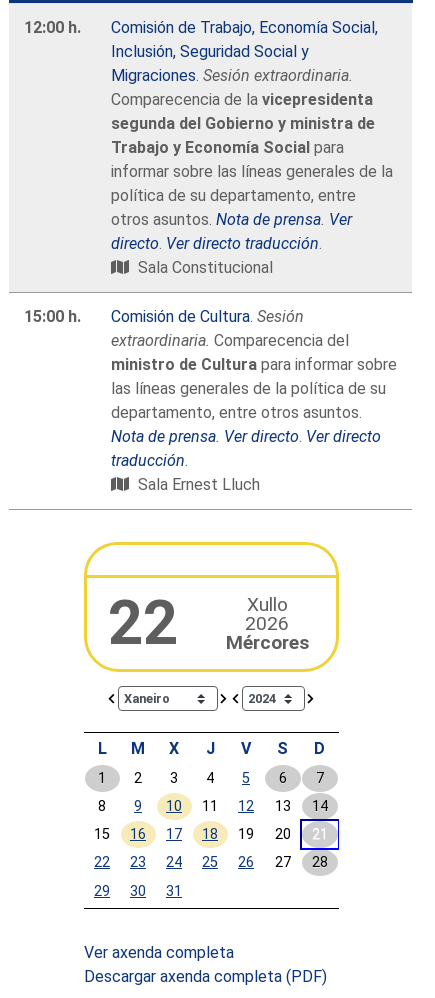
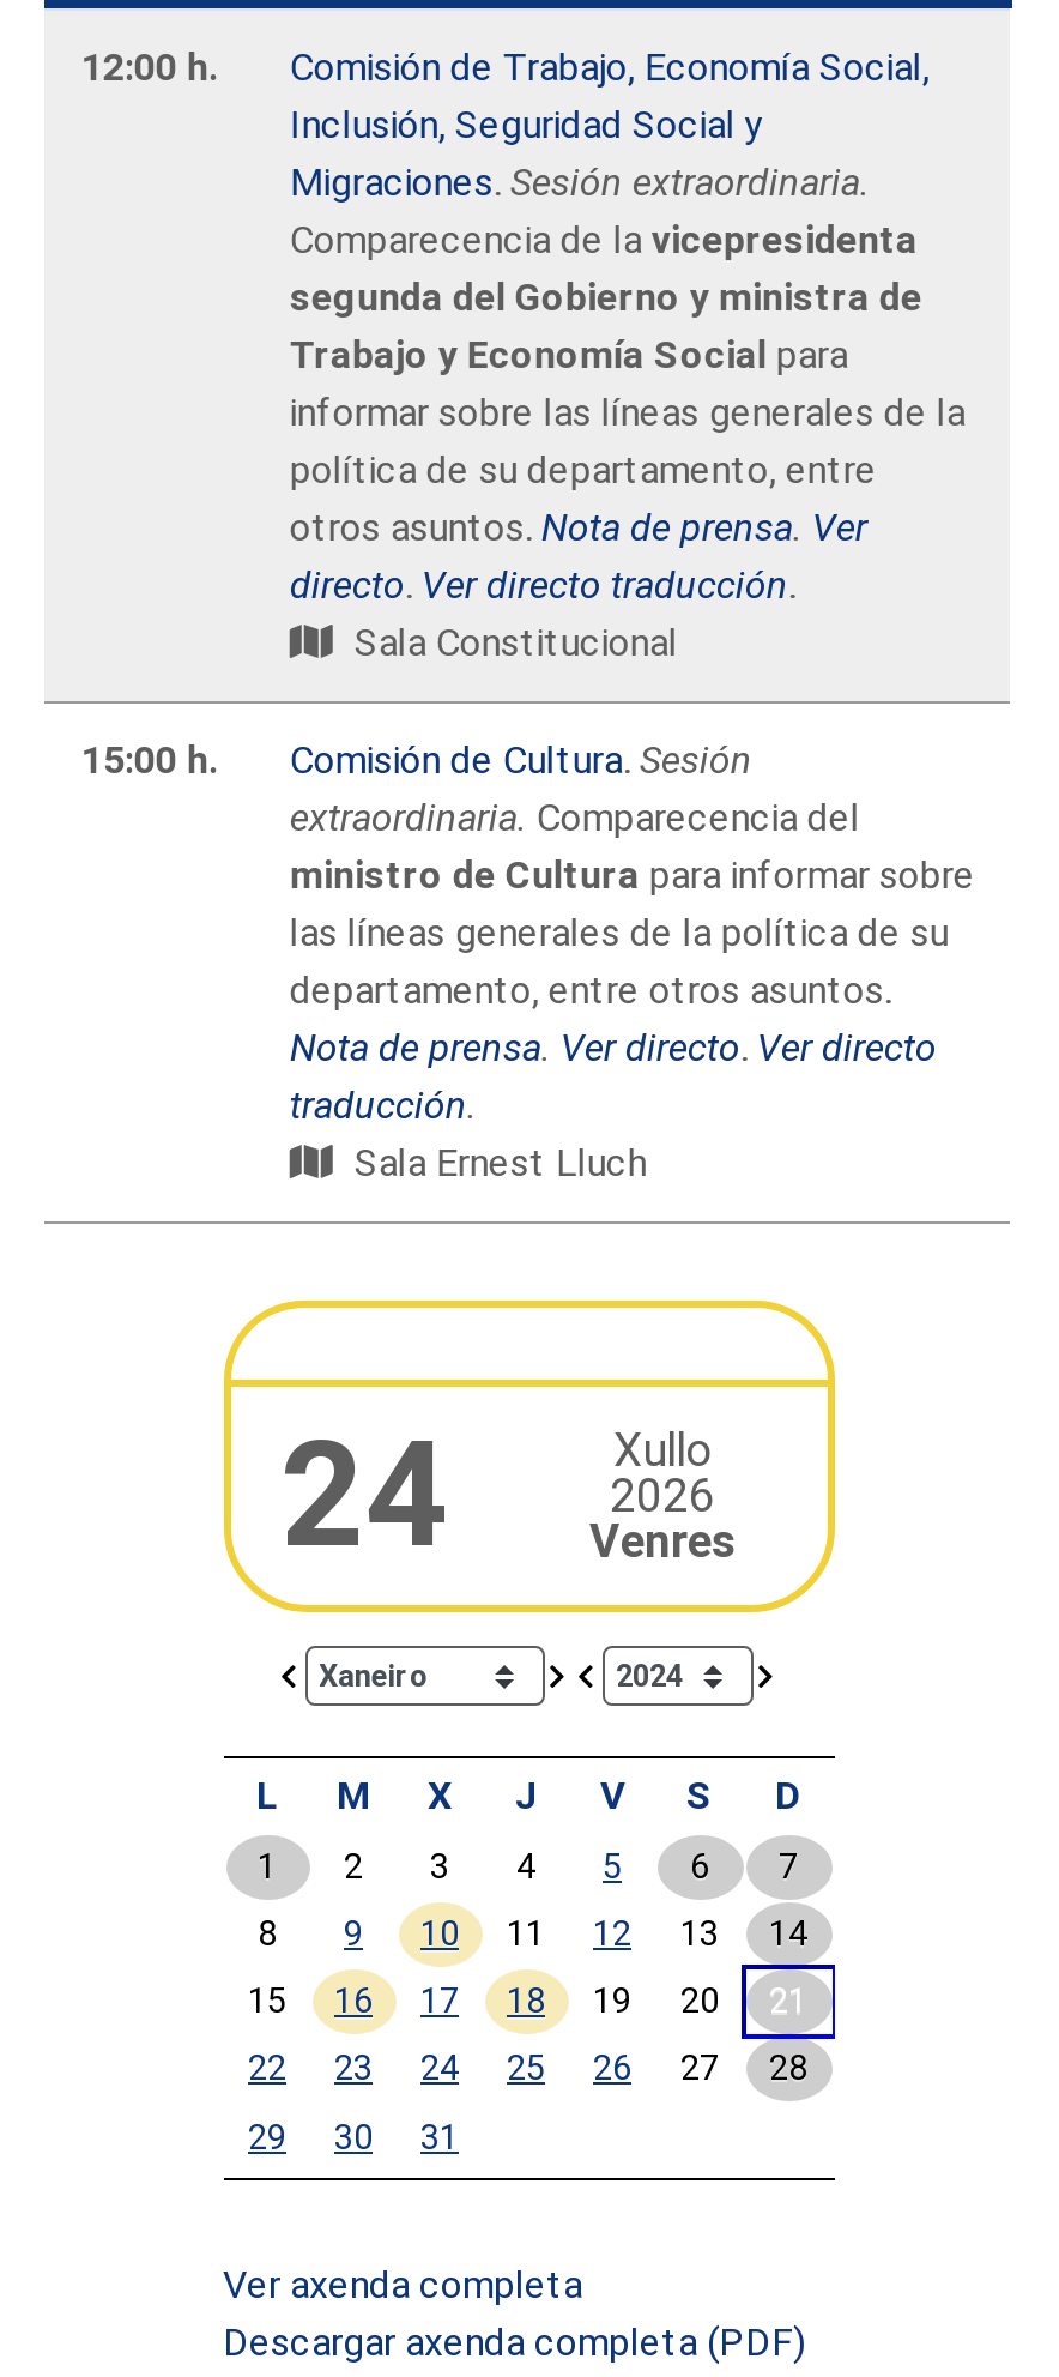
- 22
+ 24

- Mércores
+ Venres
